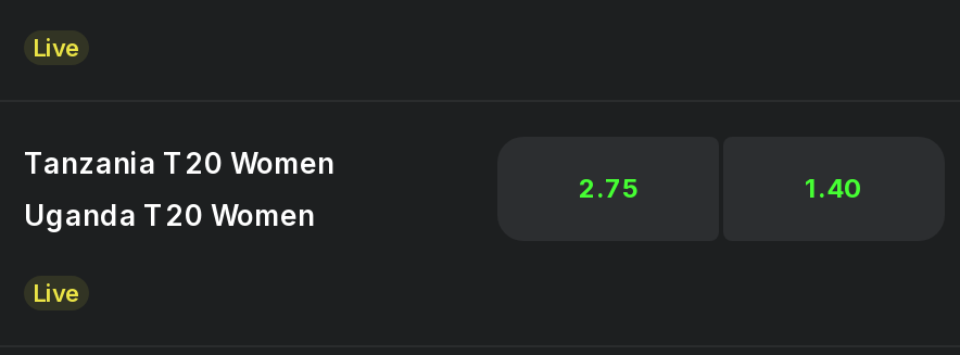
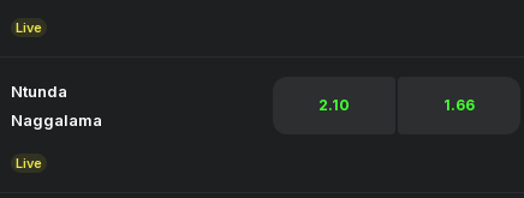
- Tanzania T20 Women
+ Ntunda

- 2.75
- 1.40
+ 2.10
+ 1.66

- Uganda T20 Women
+ Naggalama
